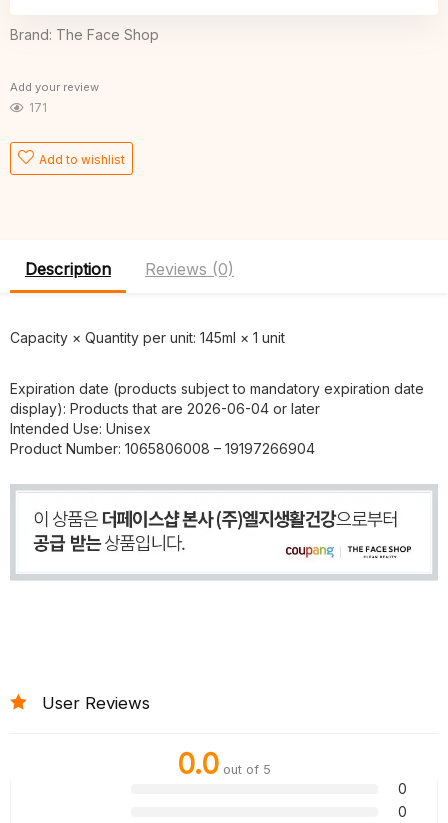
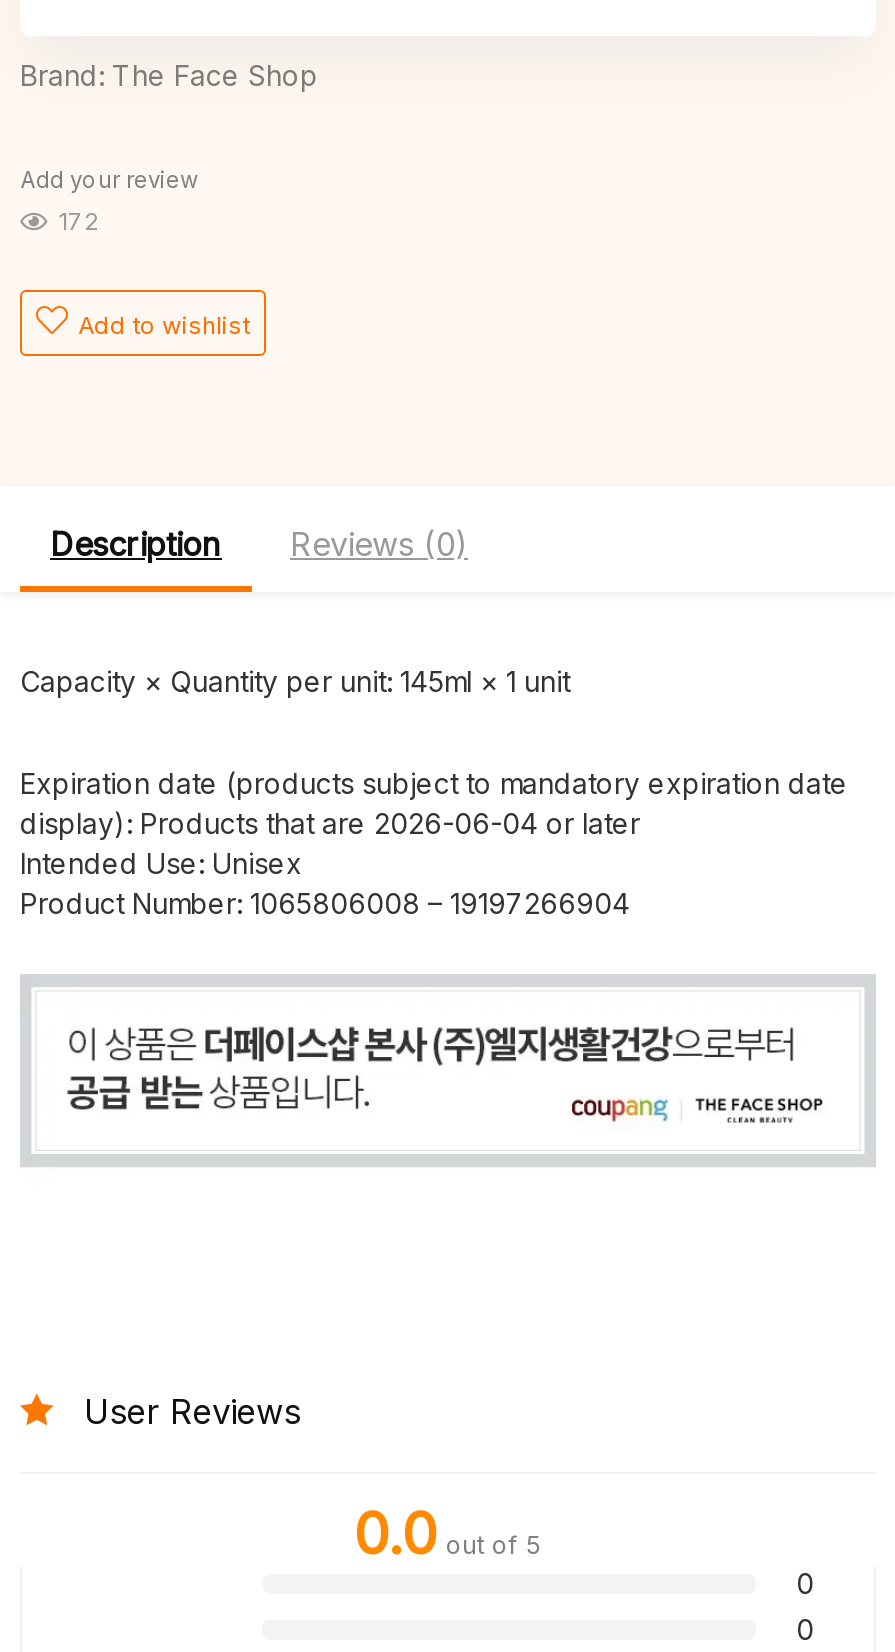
- 171
+ 172
